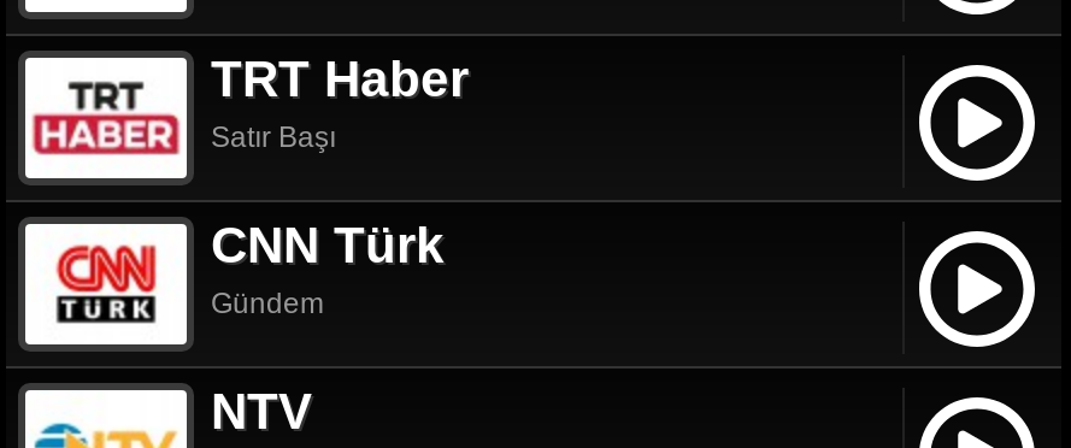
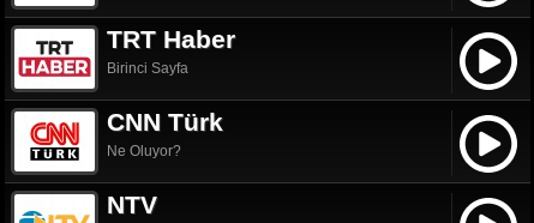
- Satır Başı
+ Birinci Sayfa

- Gündem
+ Ne Oluyor?
